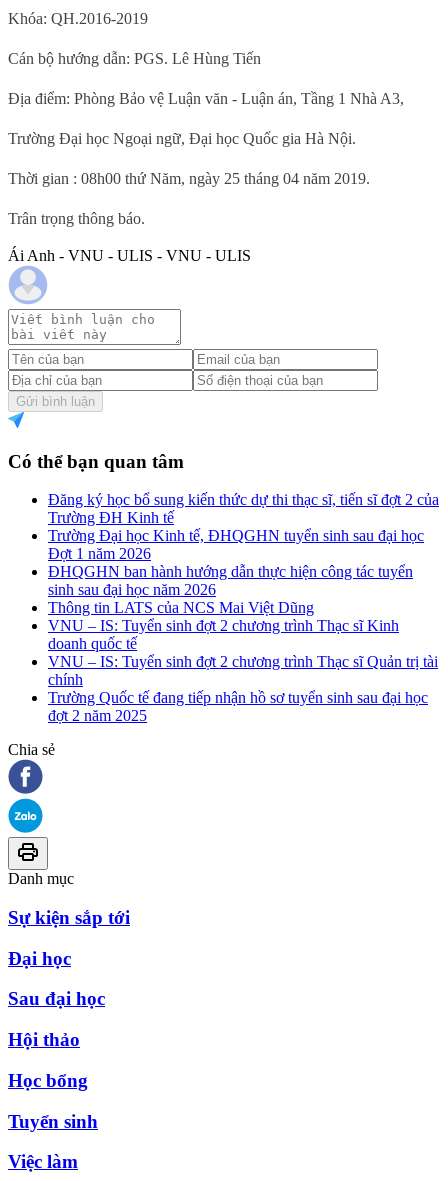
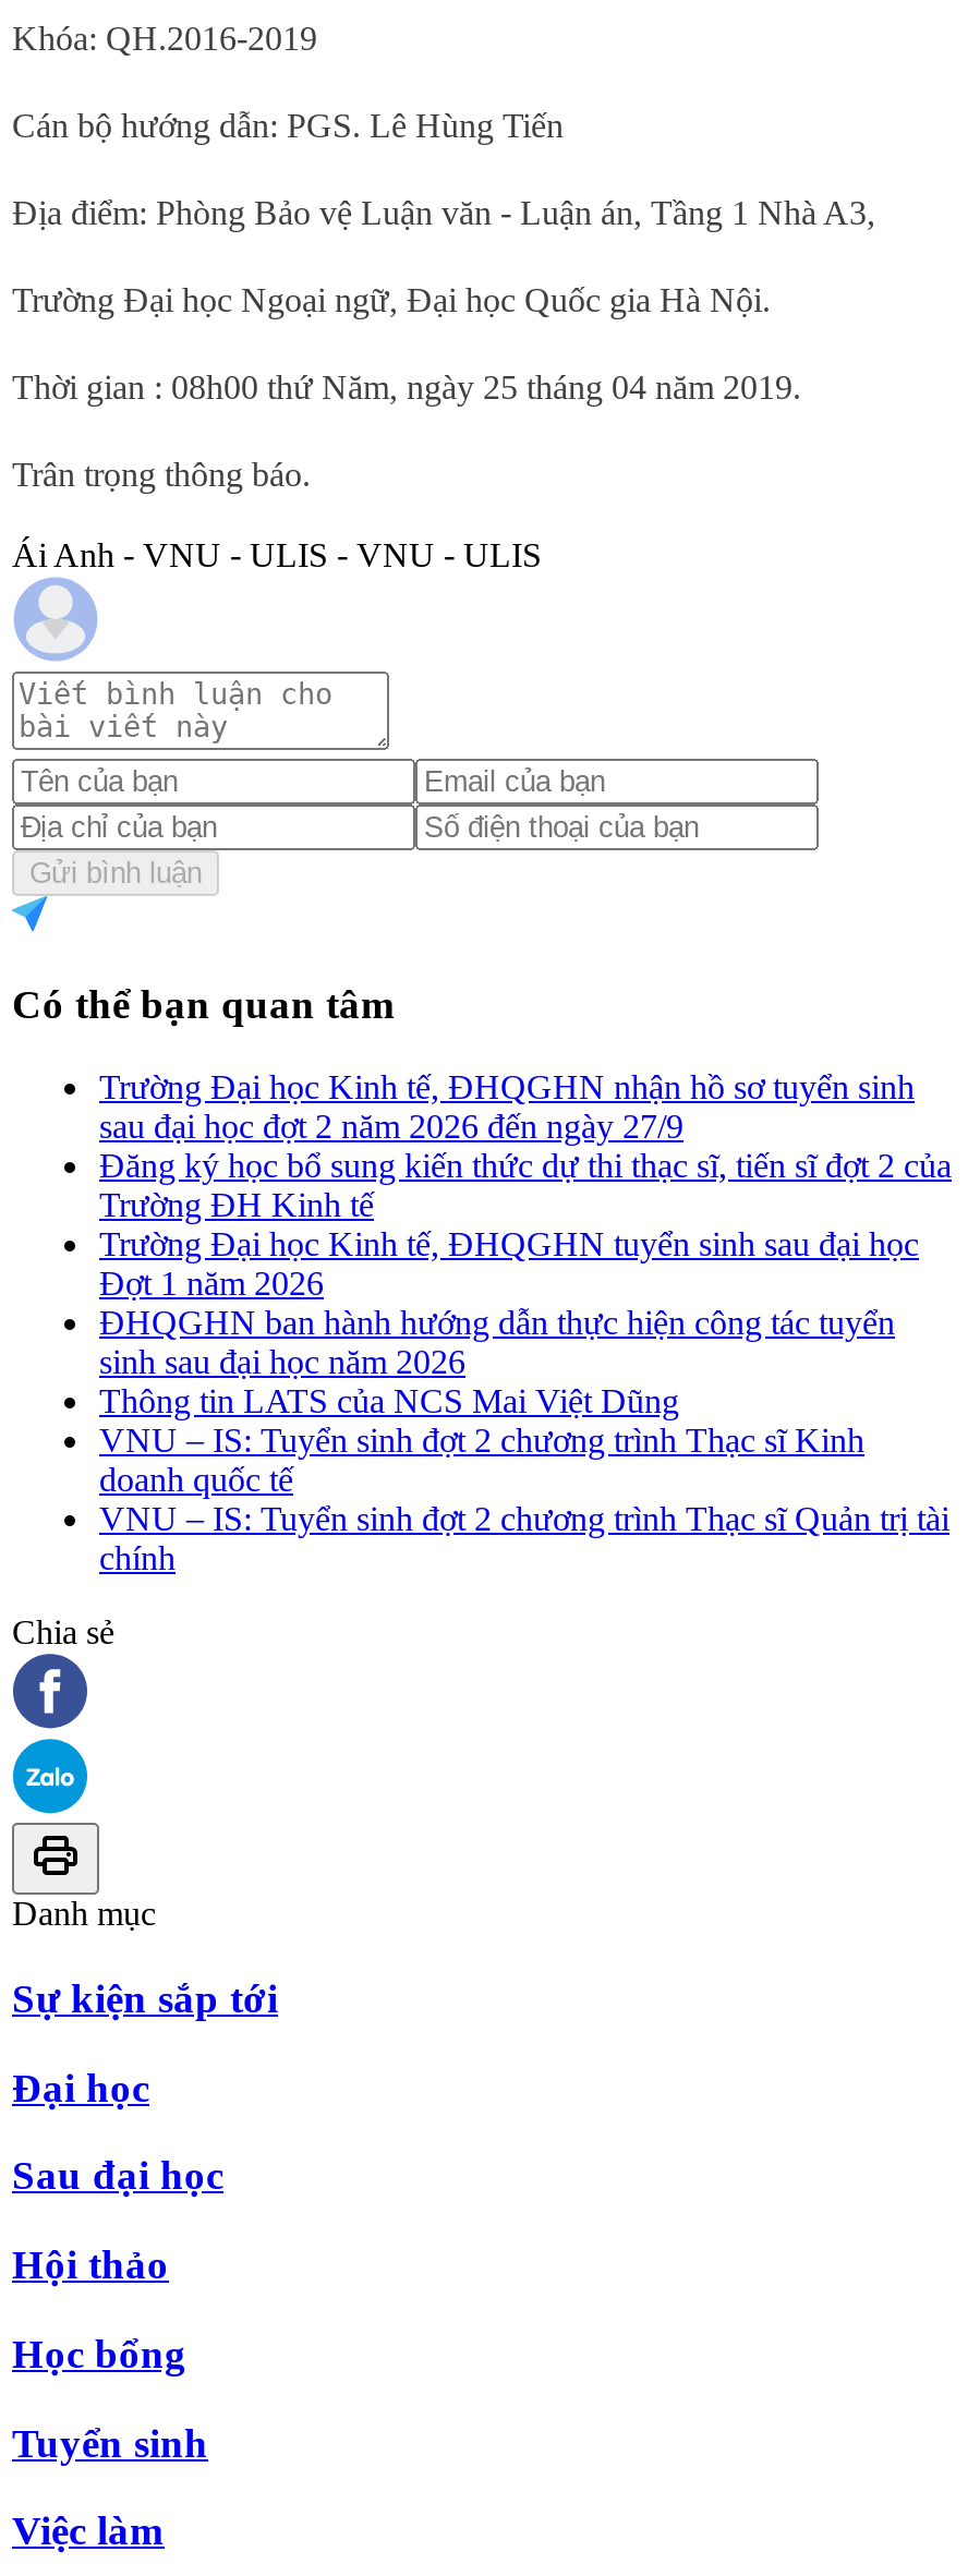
+ Trường Đại học Kinh tế, ĐHQGHN nhận hồ sơ tuyển sinh
+ sau đại học đợt 2 năm 2026 đến ngày 27/9

moved down: Đăng ký học bổ sung kiến thức dự thi thạc sĩ, tiến sĩ đợt 2 của | Trường ĐH Kinh tế | Trường Đại học Kinh tế, ĐHQGHN tuyển sinh sau đại học | ... | VNU – IS: Tuyển sinh đợt 2 chương trình Thạc sĩ Quản trị tài | chính

- Trường Quốc tế đang tiếp nhận hồ sơ tuyển sinh sau đại học
- đợt 2 năm 2025
